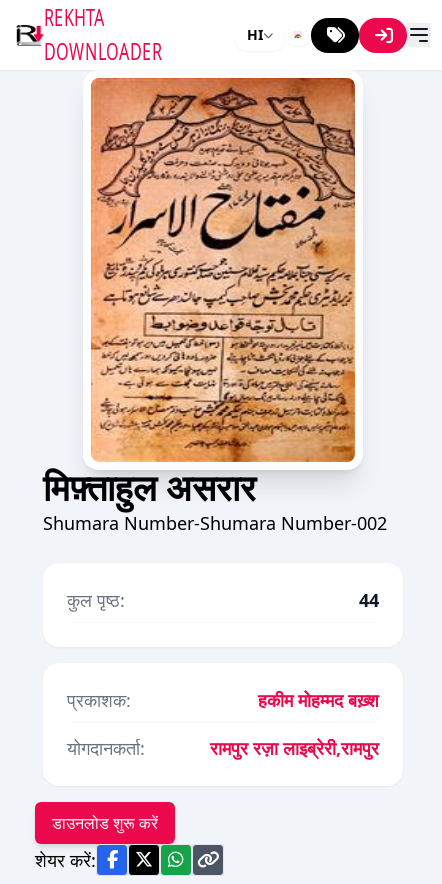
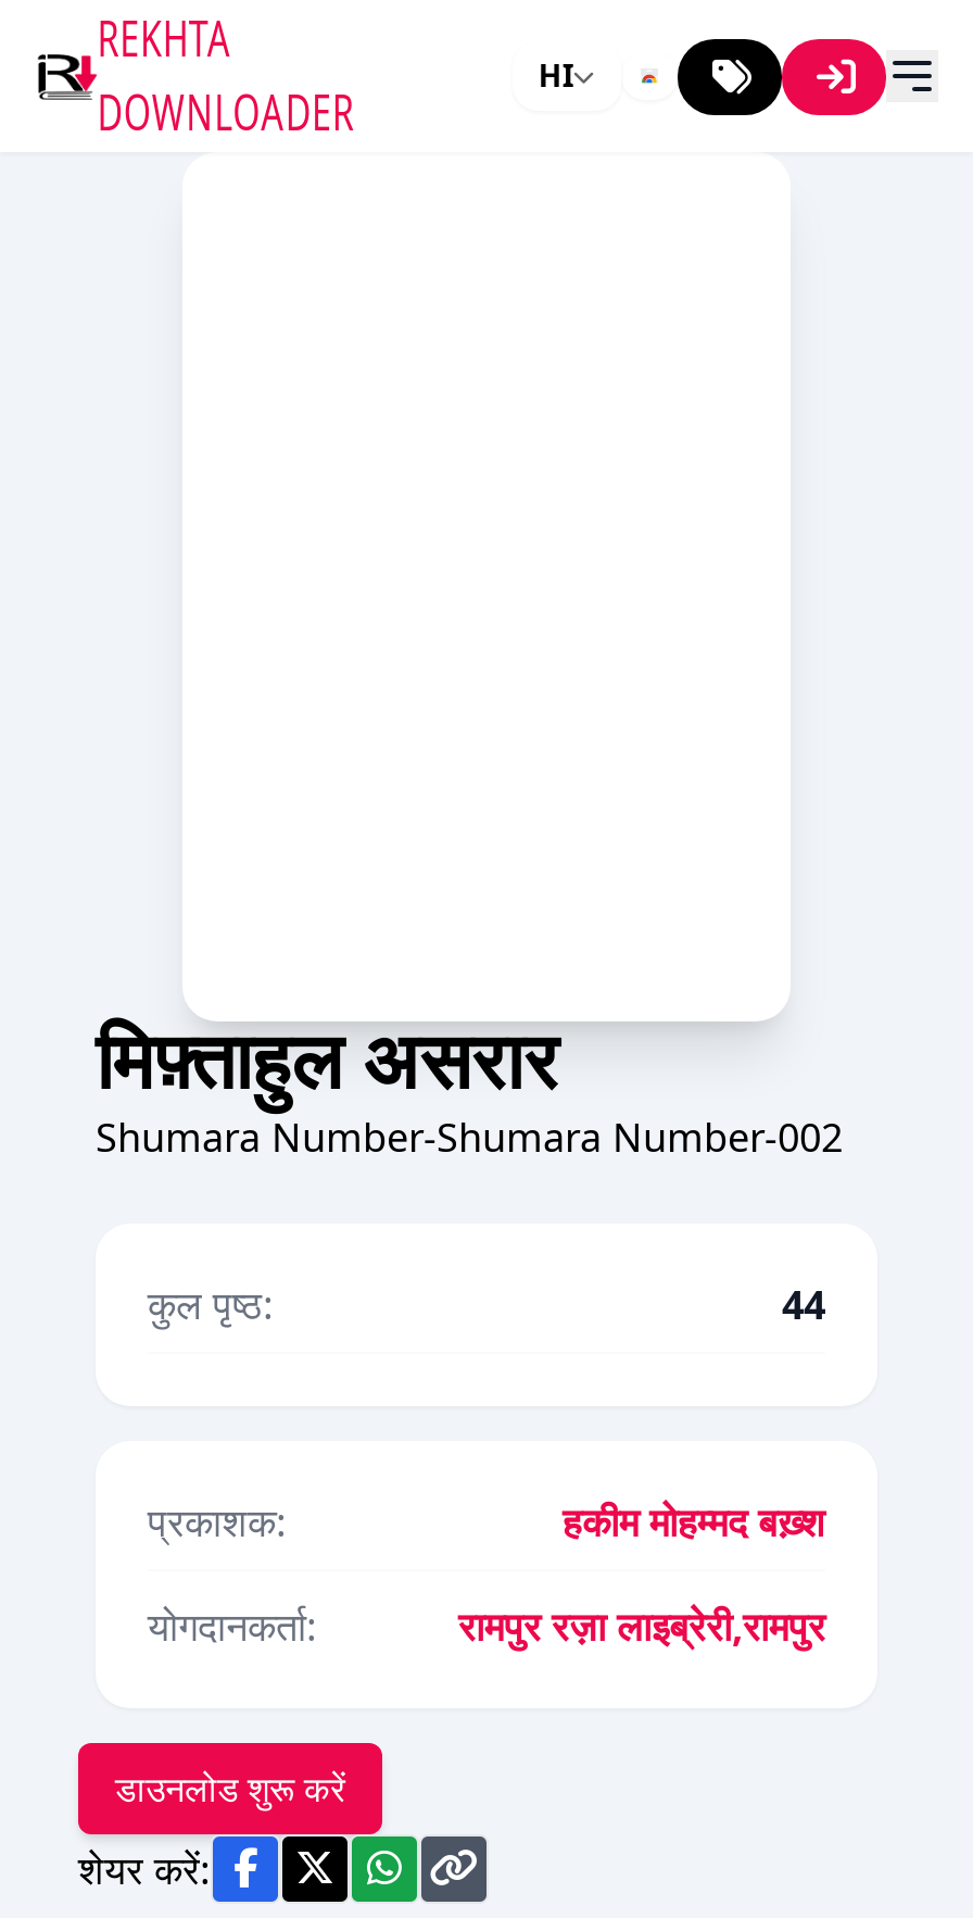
- [image]
